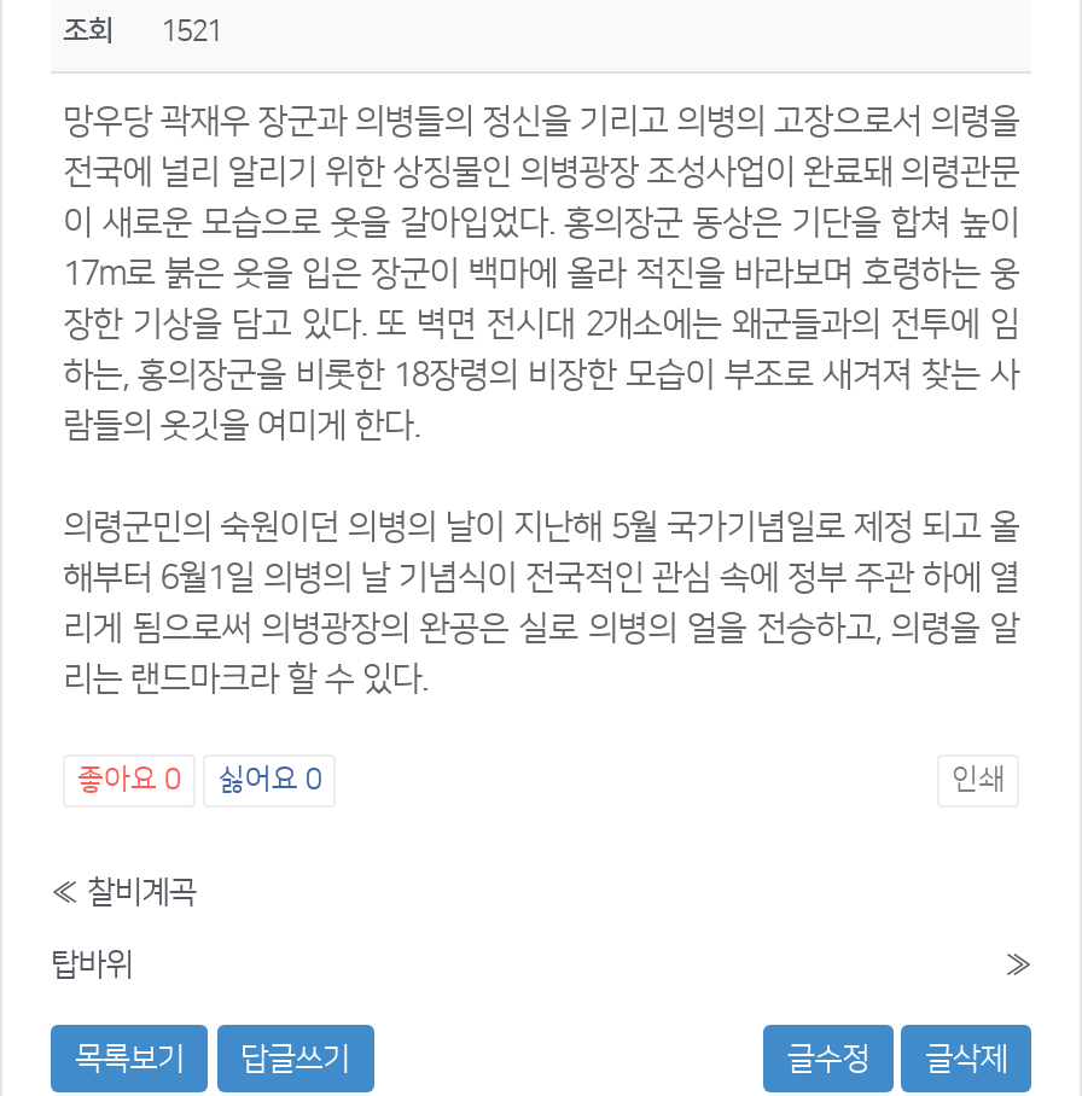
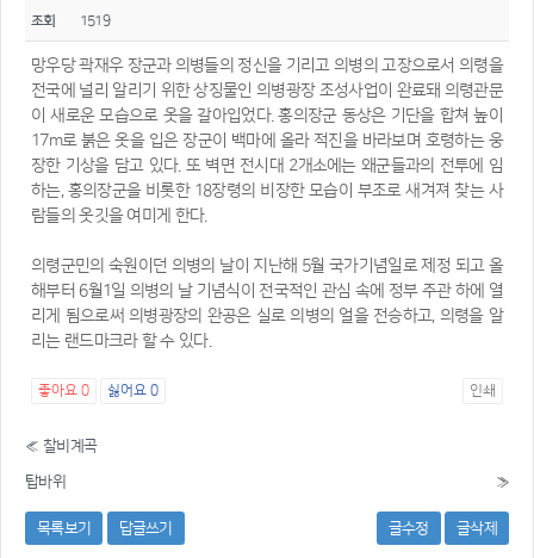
- 조회 1521
+ 조회 1519
